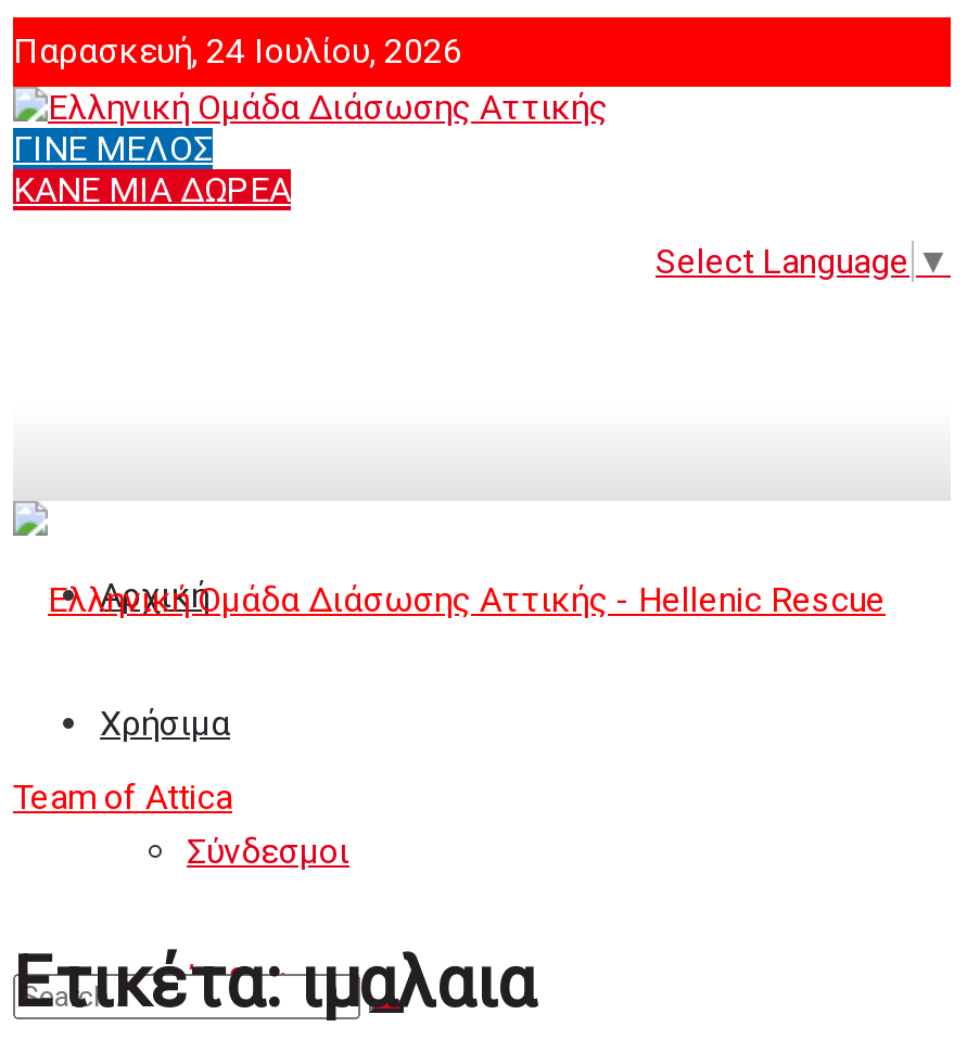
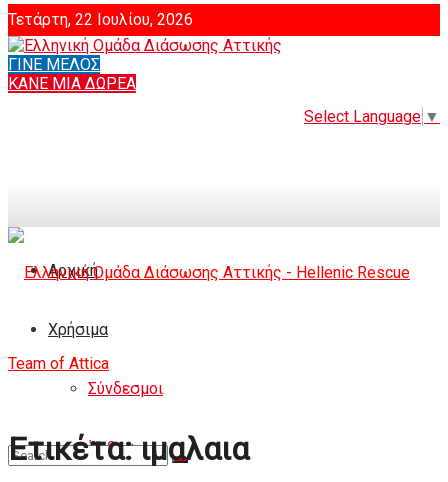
- Παρασκευή, 24 Ιουλίου, 2026
+ Τετάρτη, 22 Ιουλίου, 2026
